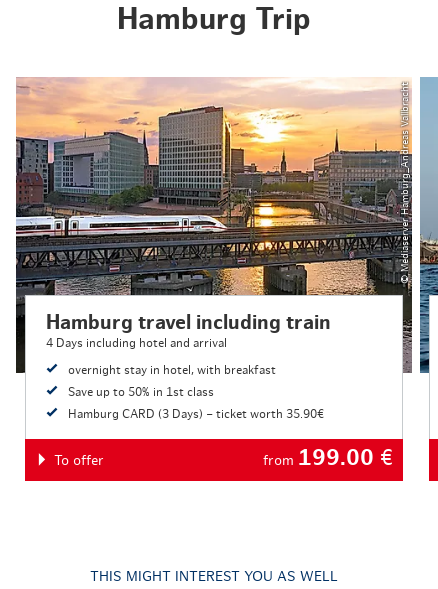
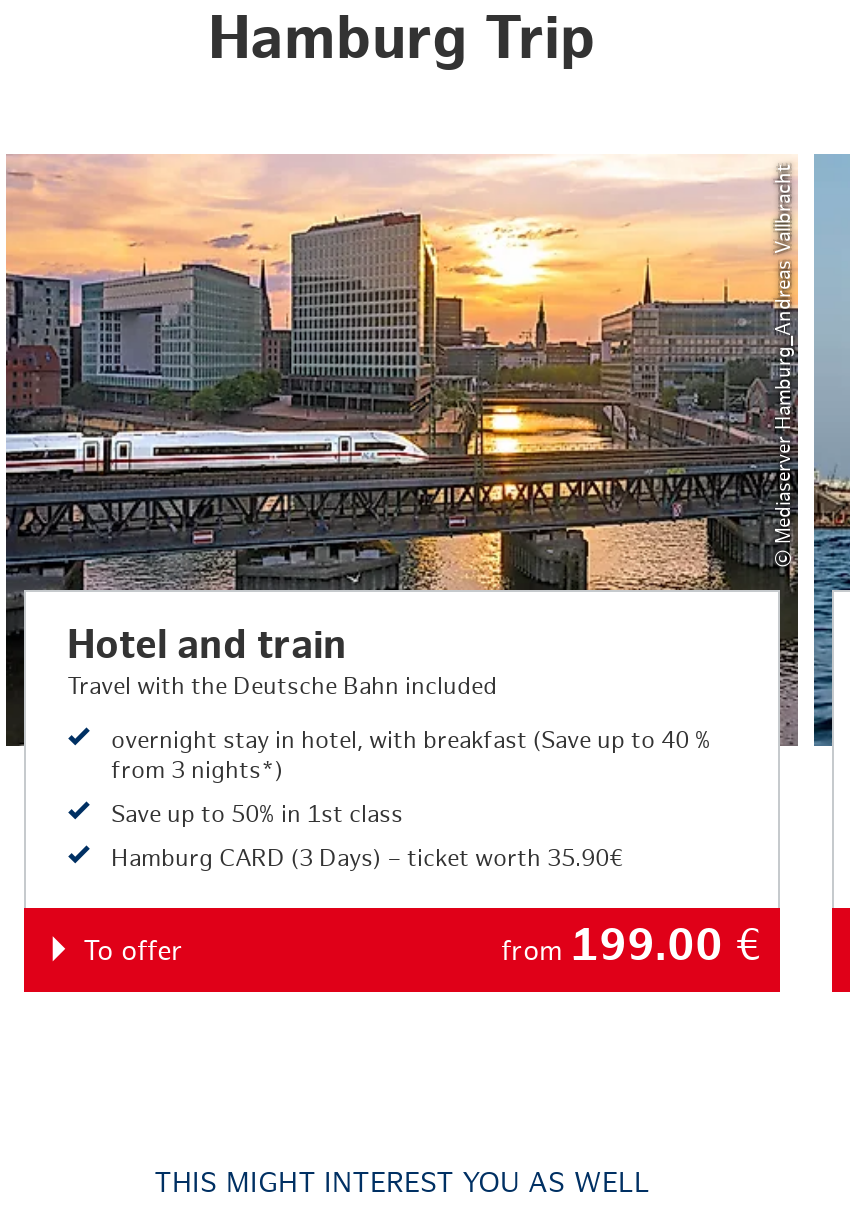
- Hamburg travel including train
- 4 Days including hotel and arrival
+ Hotel and train
+ Travel with the Deutsche Bahn included

- overnight stay in hotel, with breakfast
+ overnight stay in hotel, with breakfast (Save up to 40 %
+ from 3 nights*)
